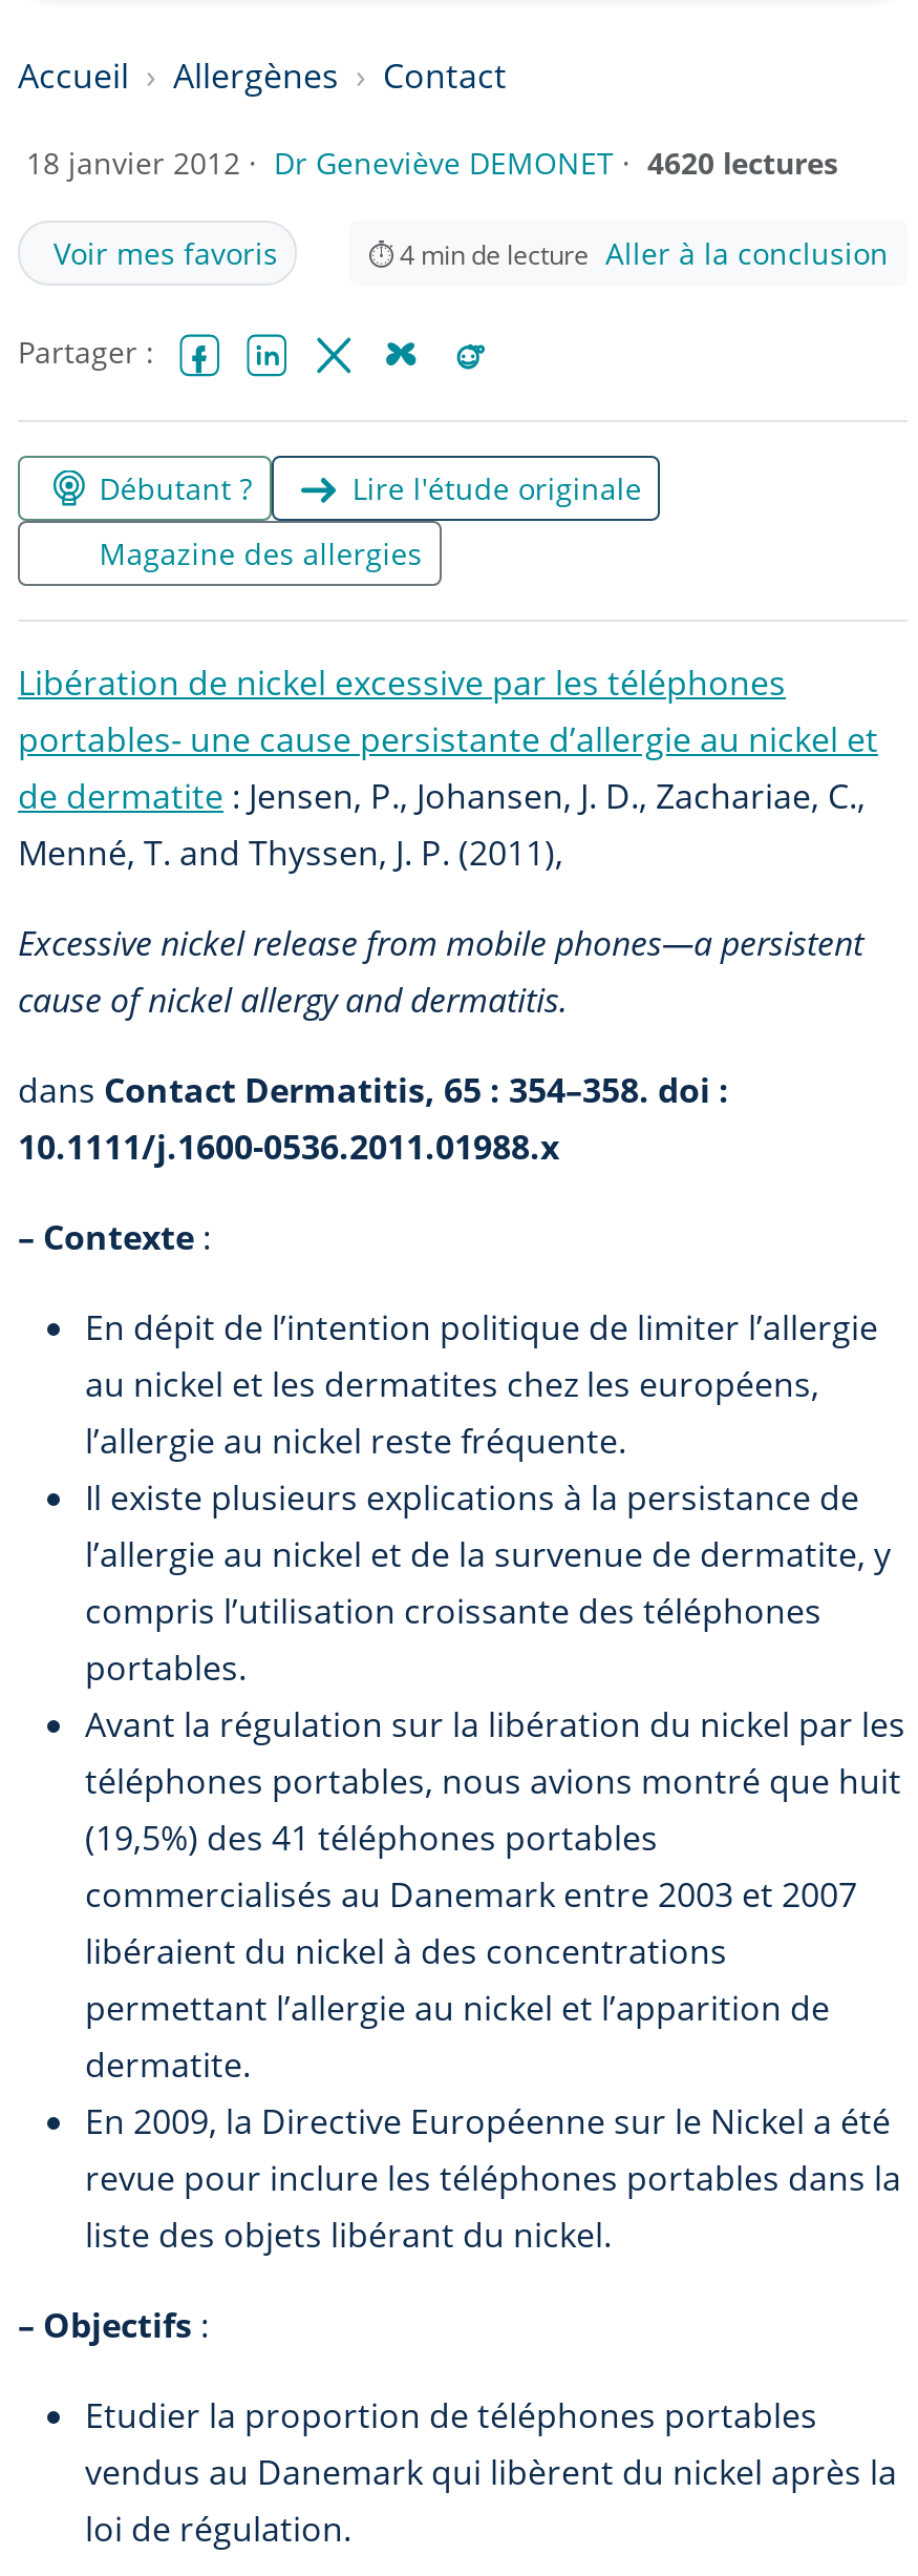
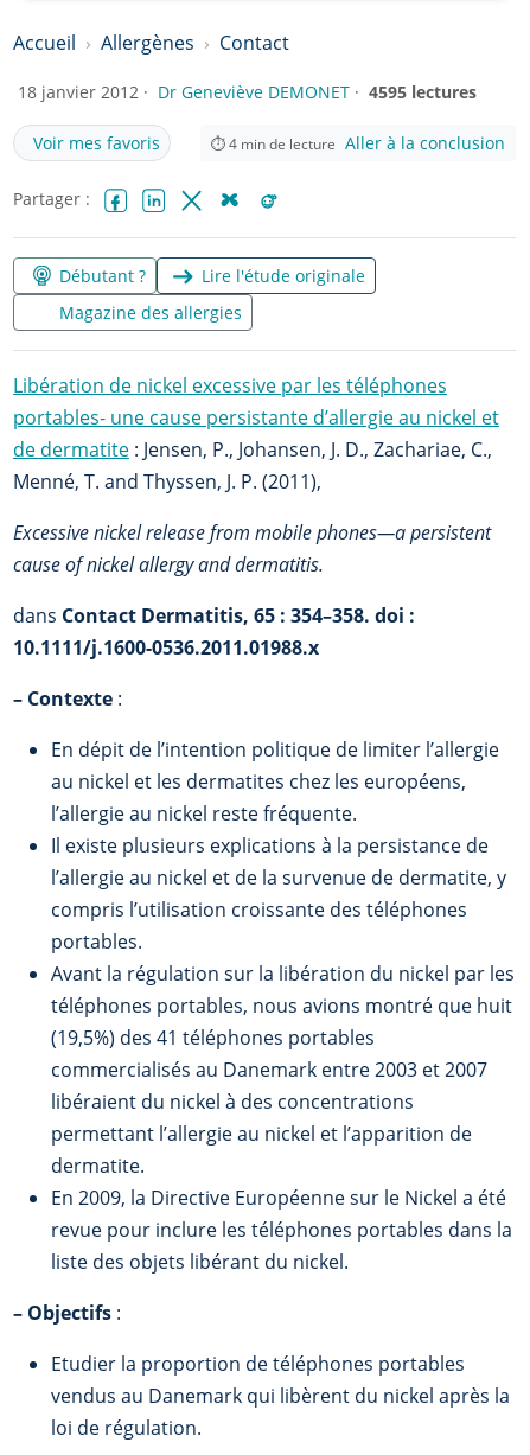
- 18 janvier 2012 · Dr Geneviève DEMONET · 4620 lectures
+ 18 janvier 2012 · Dr Geneviève DEMONET · 4595 lectures
